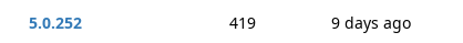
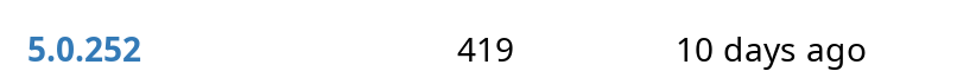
- 9 days ago
+ 10 days ago
